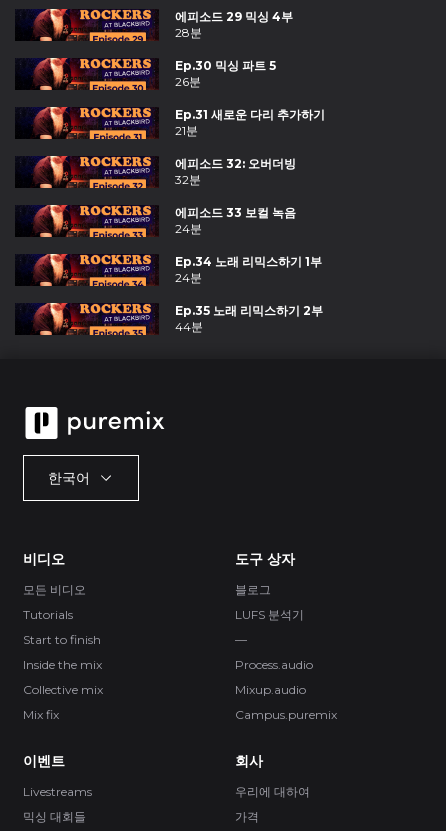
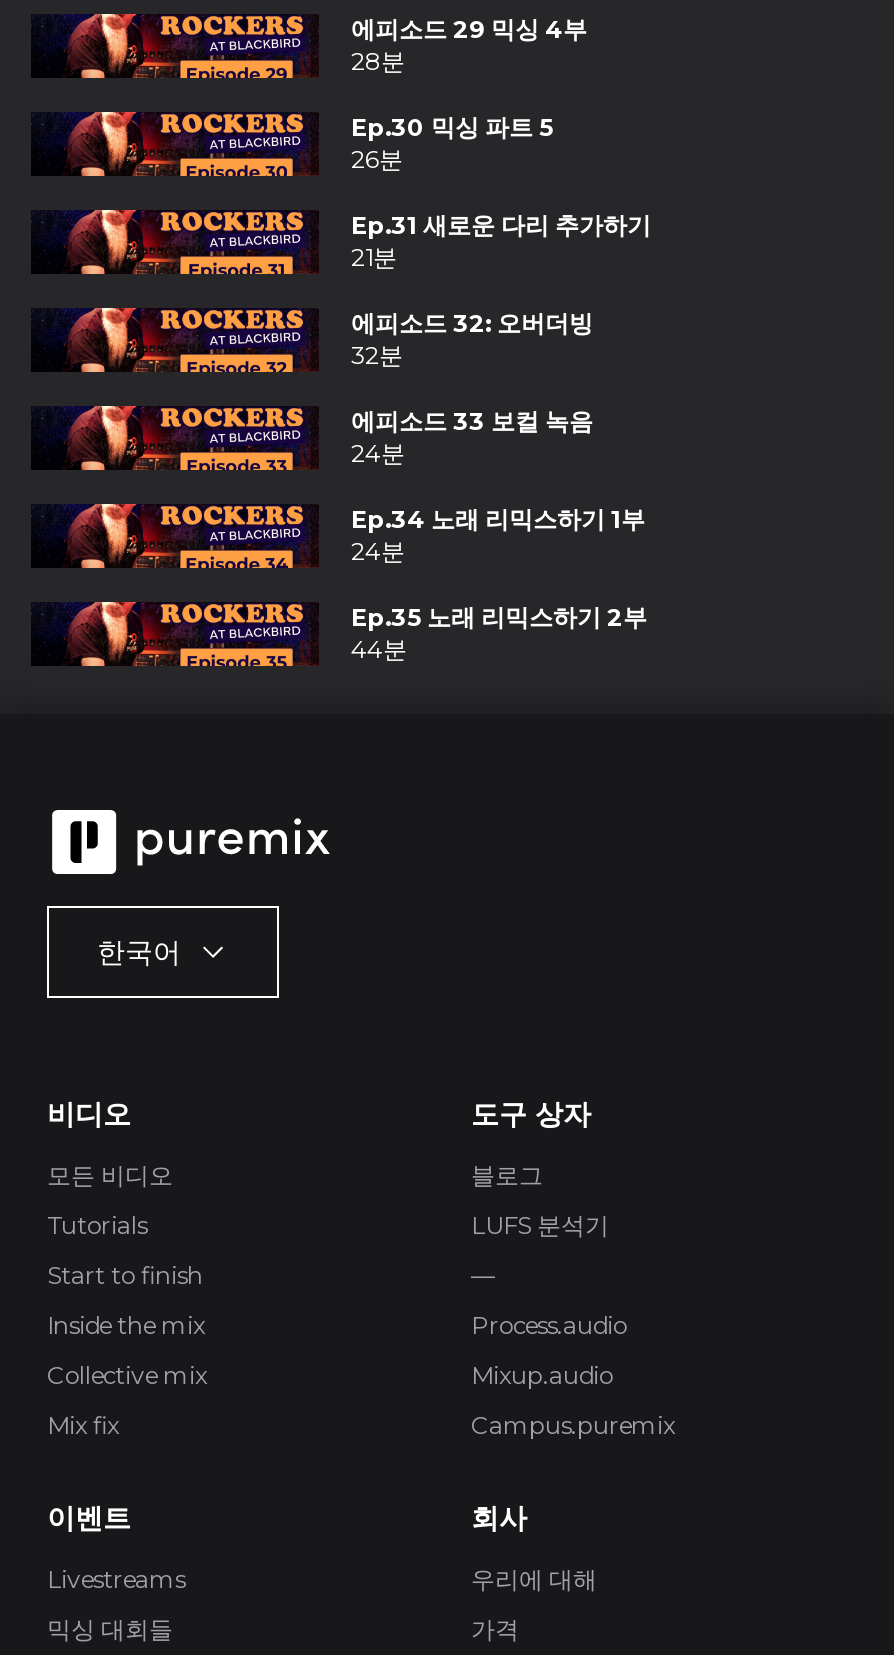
- 우리에 대하여
+ 우리에 대해
